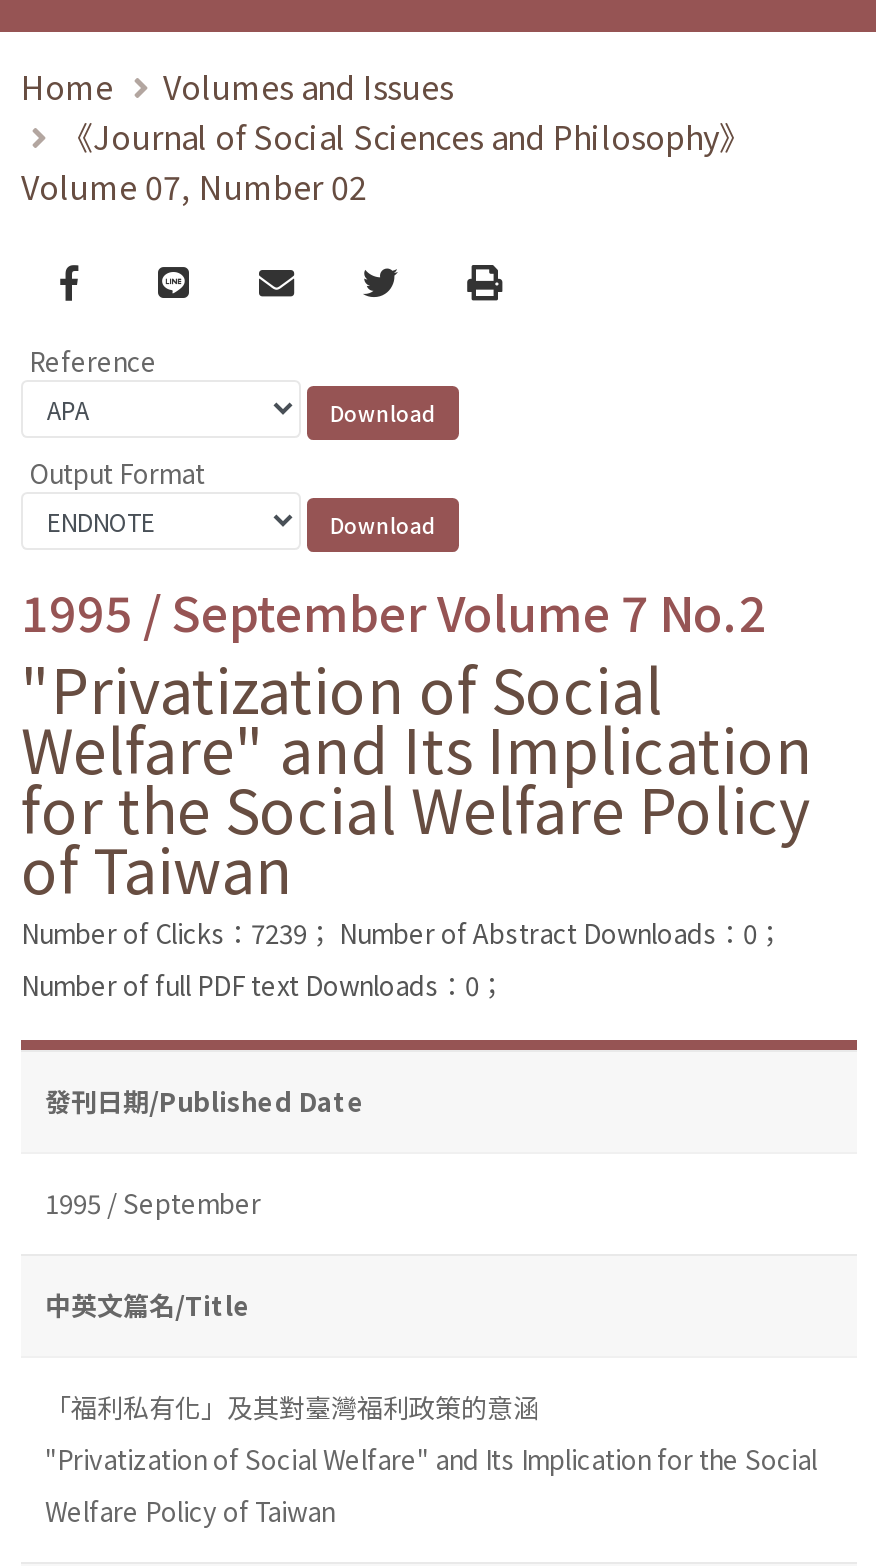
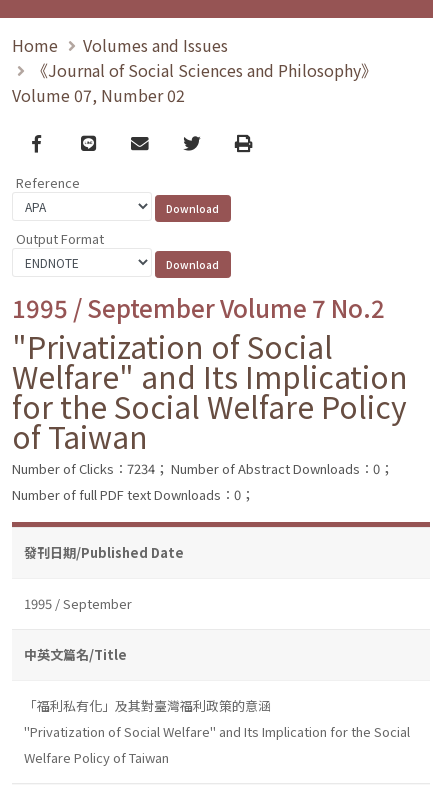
- Number of Clicks：7239； Number of Abstract Downloads：0；
+ Number of Clicks：7234； Number of Abstract Downloads：0；
